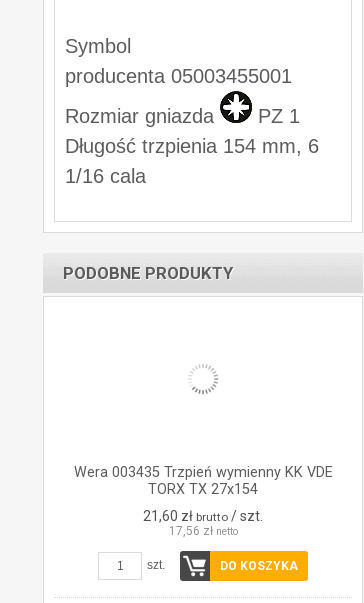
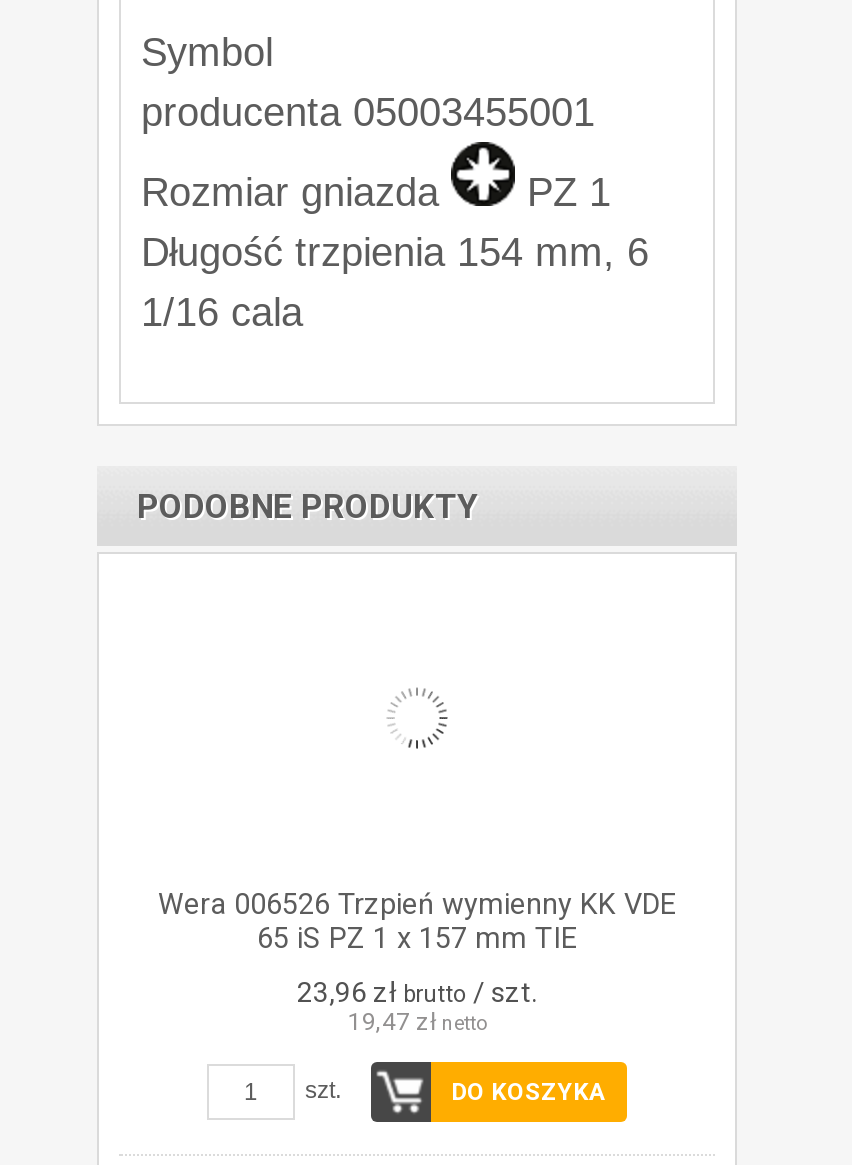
- Wera 003435 Trzpień wymienny KK VDE
- TORX TX 27x154
+ Wera 006526 Trzpień wymienny KK VDE
+ 65 iS PZ 1 x 157 mm TIE

- 21,60 zł brutto / szt.
- 17,56 zł netto
+ 23,96 zł brutto / szt.
+ 19,47 zł netto
